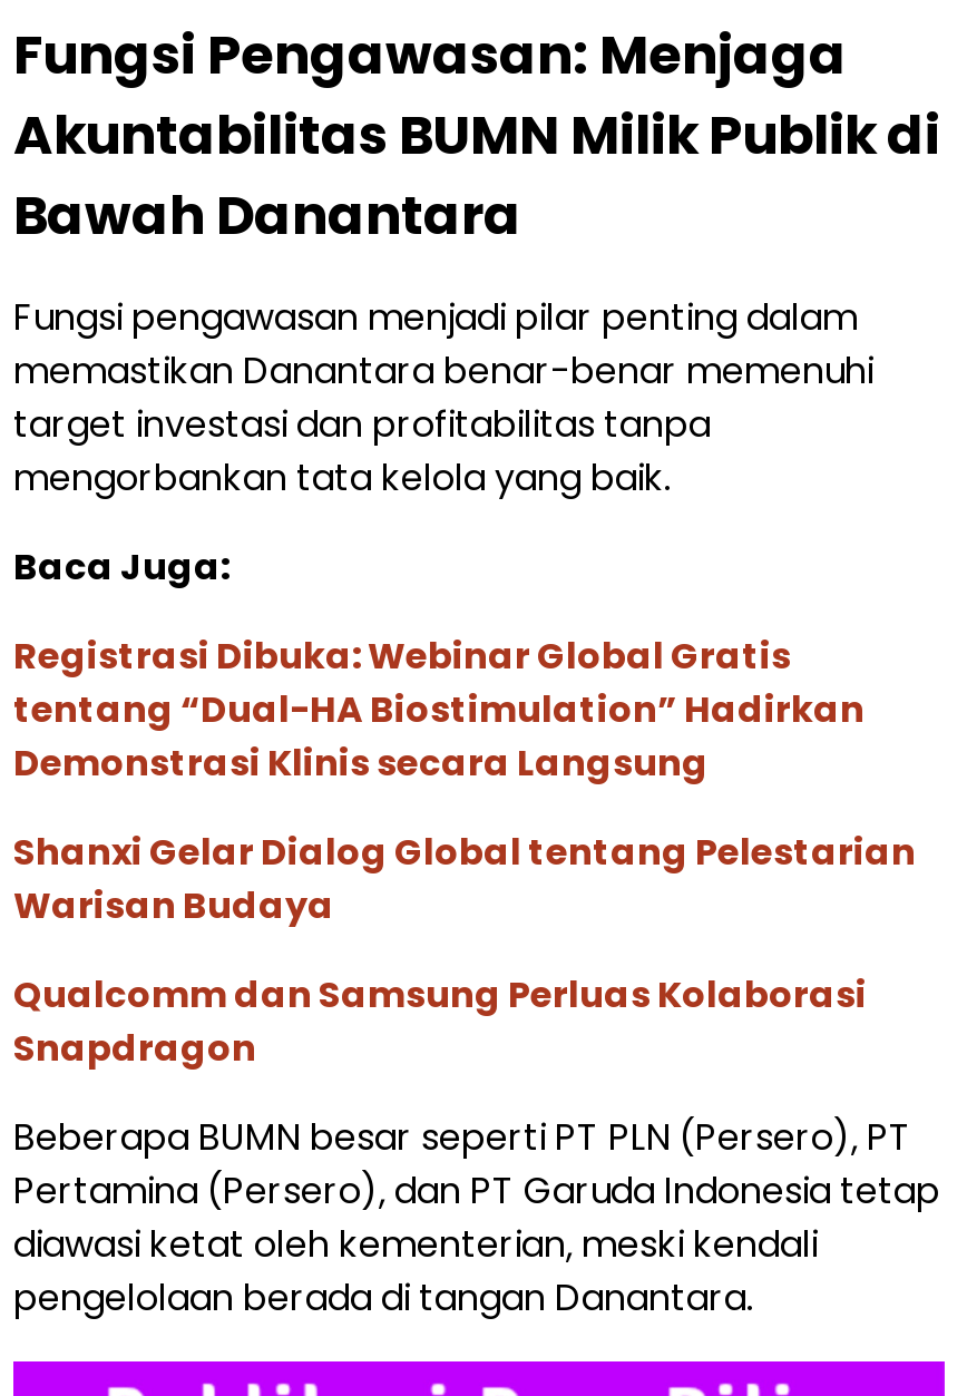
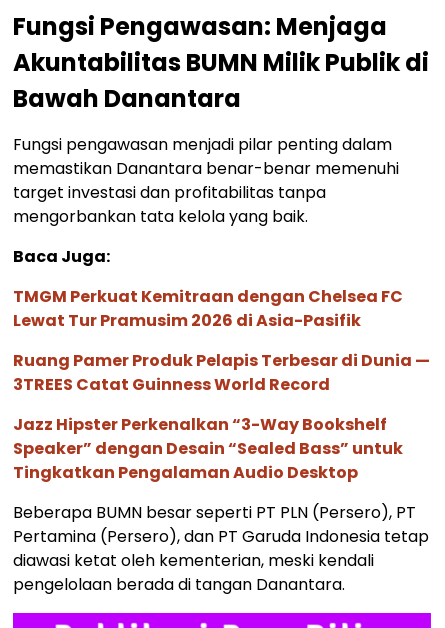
- Registrasi Dibuka: Webinar Global Gratis
- tentang “Dual-HA Biostimulation” Hadirkan
- Demonstrasi Klinis secara Langsung
+ TMGM Perkuat Kemitraan dengan Chelsea FC
+ Lewat Tur Pramusim 2026 di Asia-Pasifik

- Shanxi Gelar Dialog Global tentang Pelestarian
- Warisan Budaya
+ Ruang Pamer Produk Pelapis Terbesar di Dunia —
+ 3TREES Catat Guinness World Record

- Qualcomm dan Samsung Perluas Kolaborasi
- Snapdragon
+ Jazz Hipster Perkenalkan “3-Way Bookshelf
+ Speaker” dengan Desain “Sealed Bass” untuk
+ Tingkatkan Pengalaman Audio Desktop
